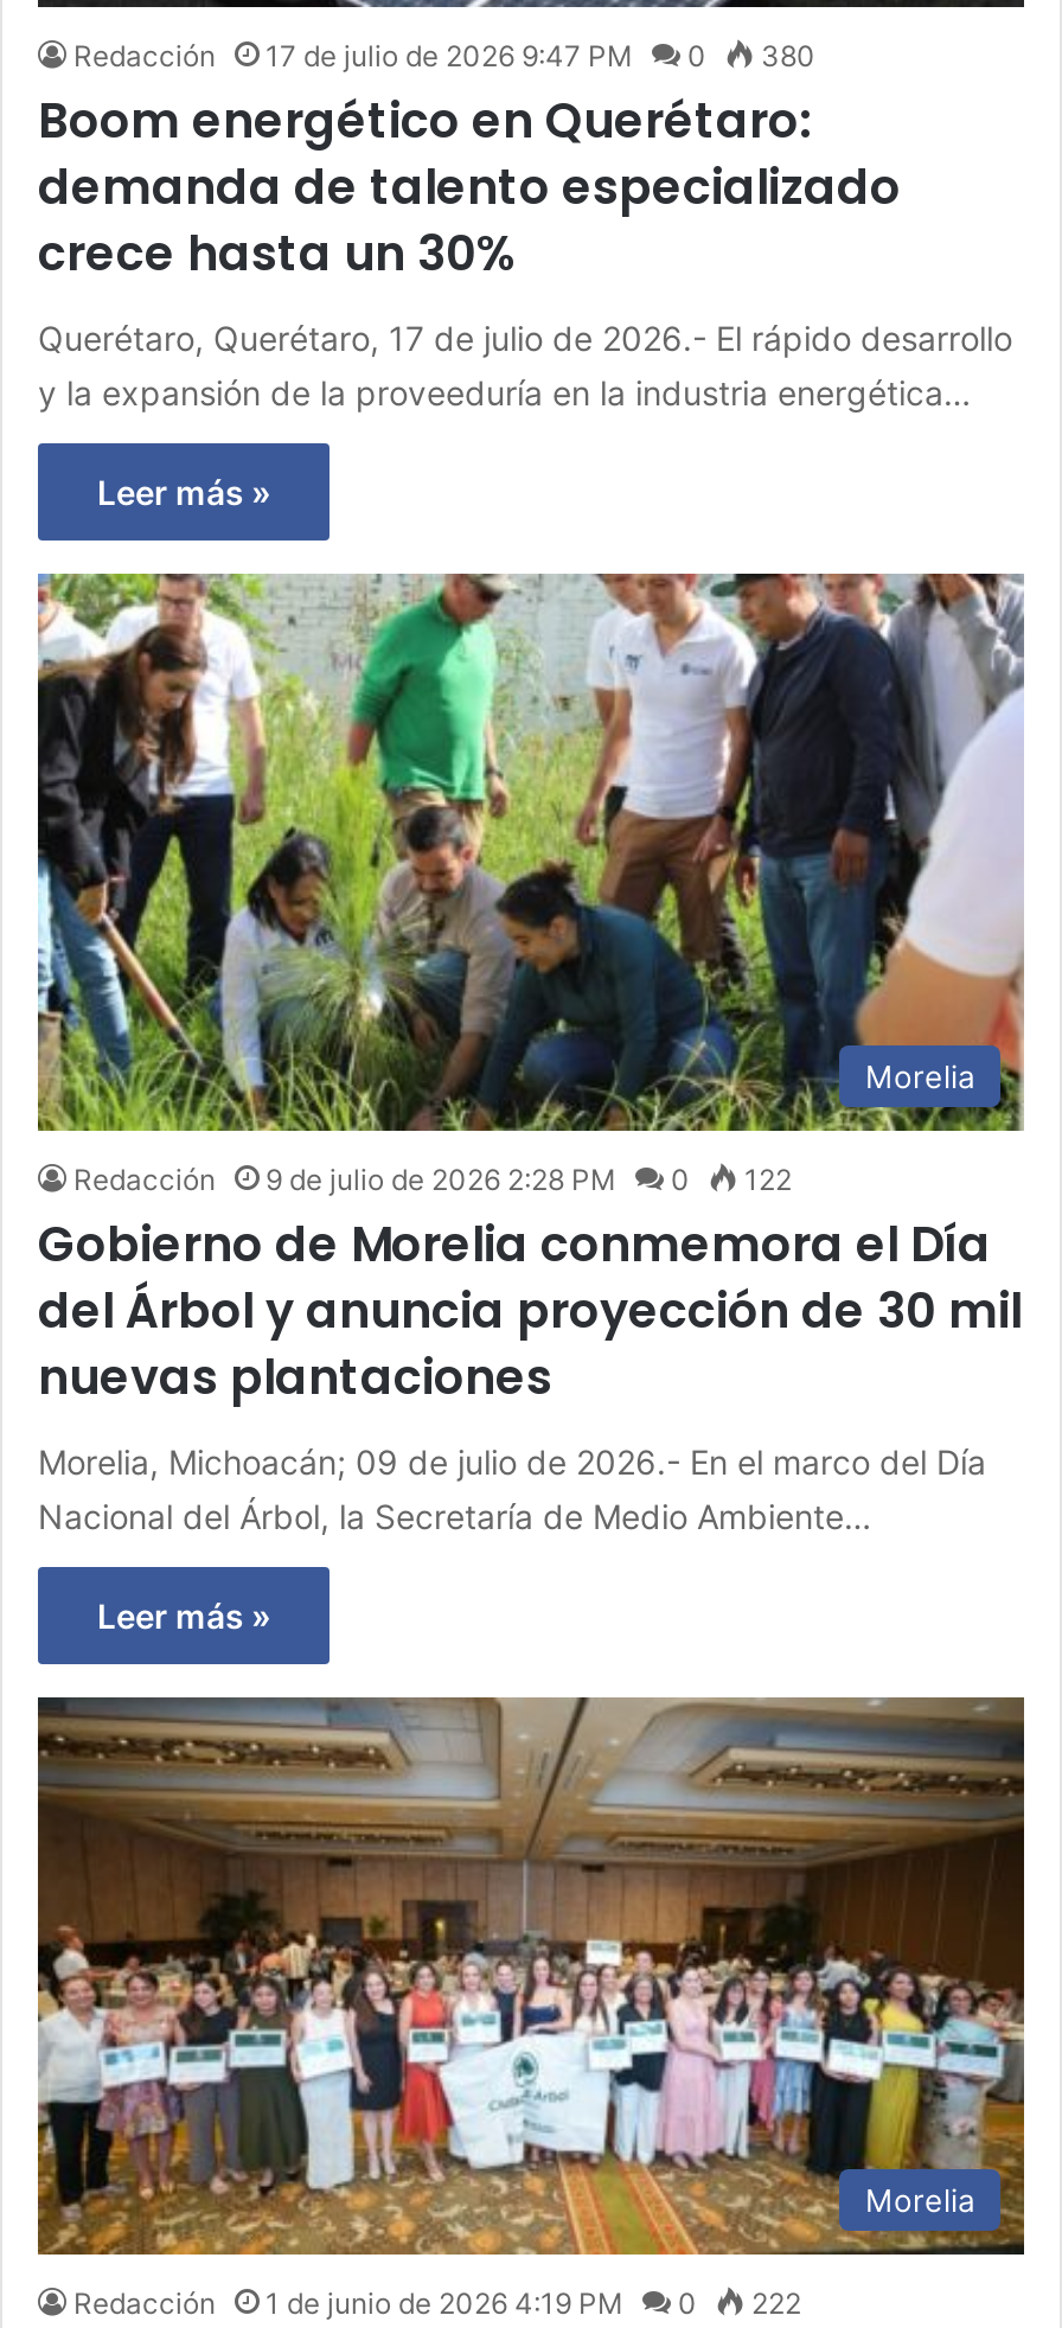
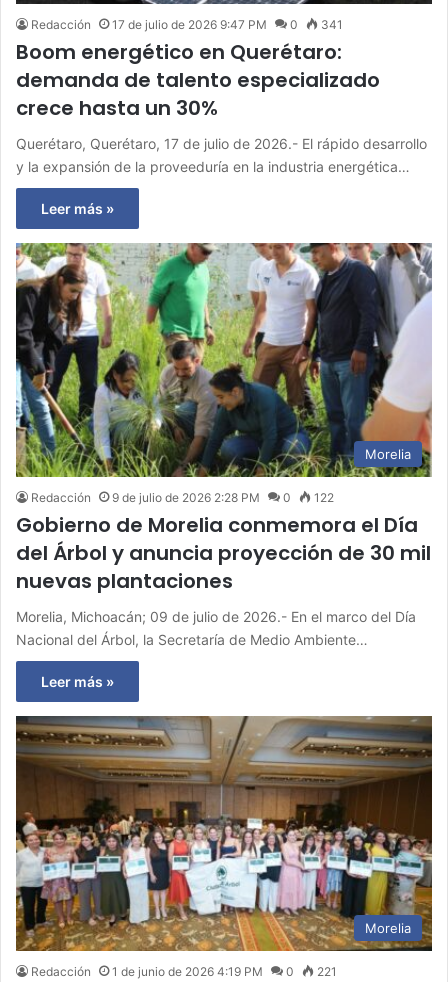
- Redacción 17 de julio de 2026 9:47 PM 0 380
+ Redacción 17 de julio de 2026 9:47 PM 0 341

- Redacción 1 de junio de 2026 4:19 PM 0 222
+ Redacción 1 de junio de 2026 4:19 PM 0 221
